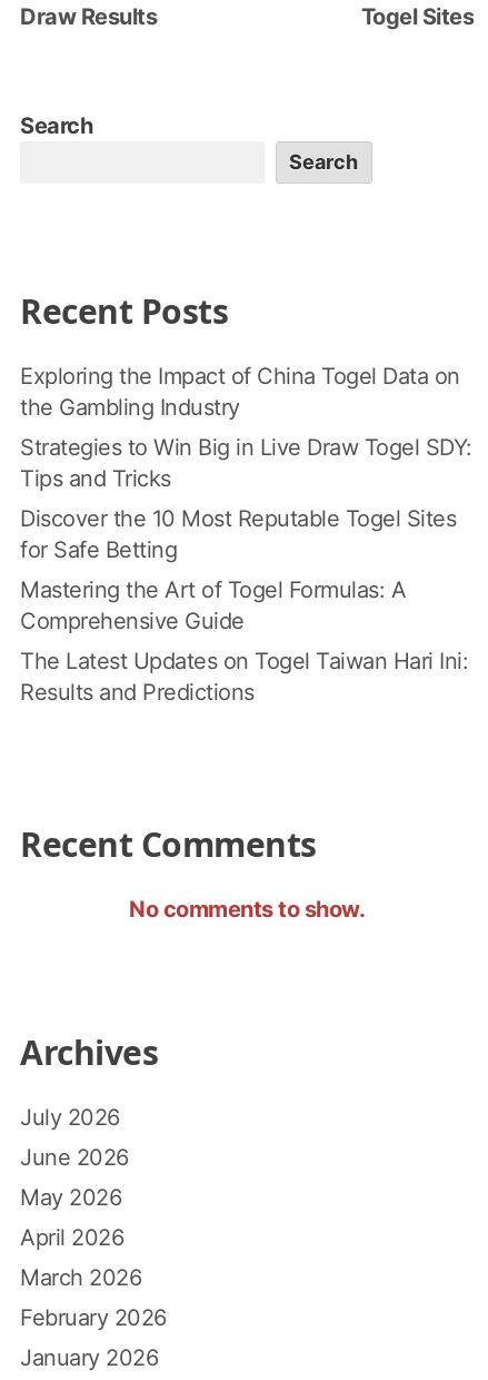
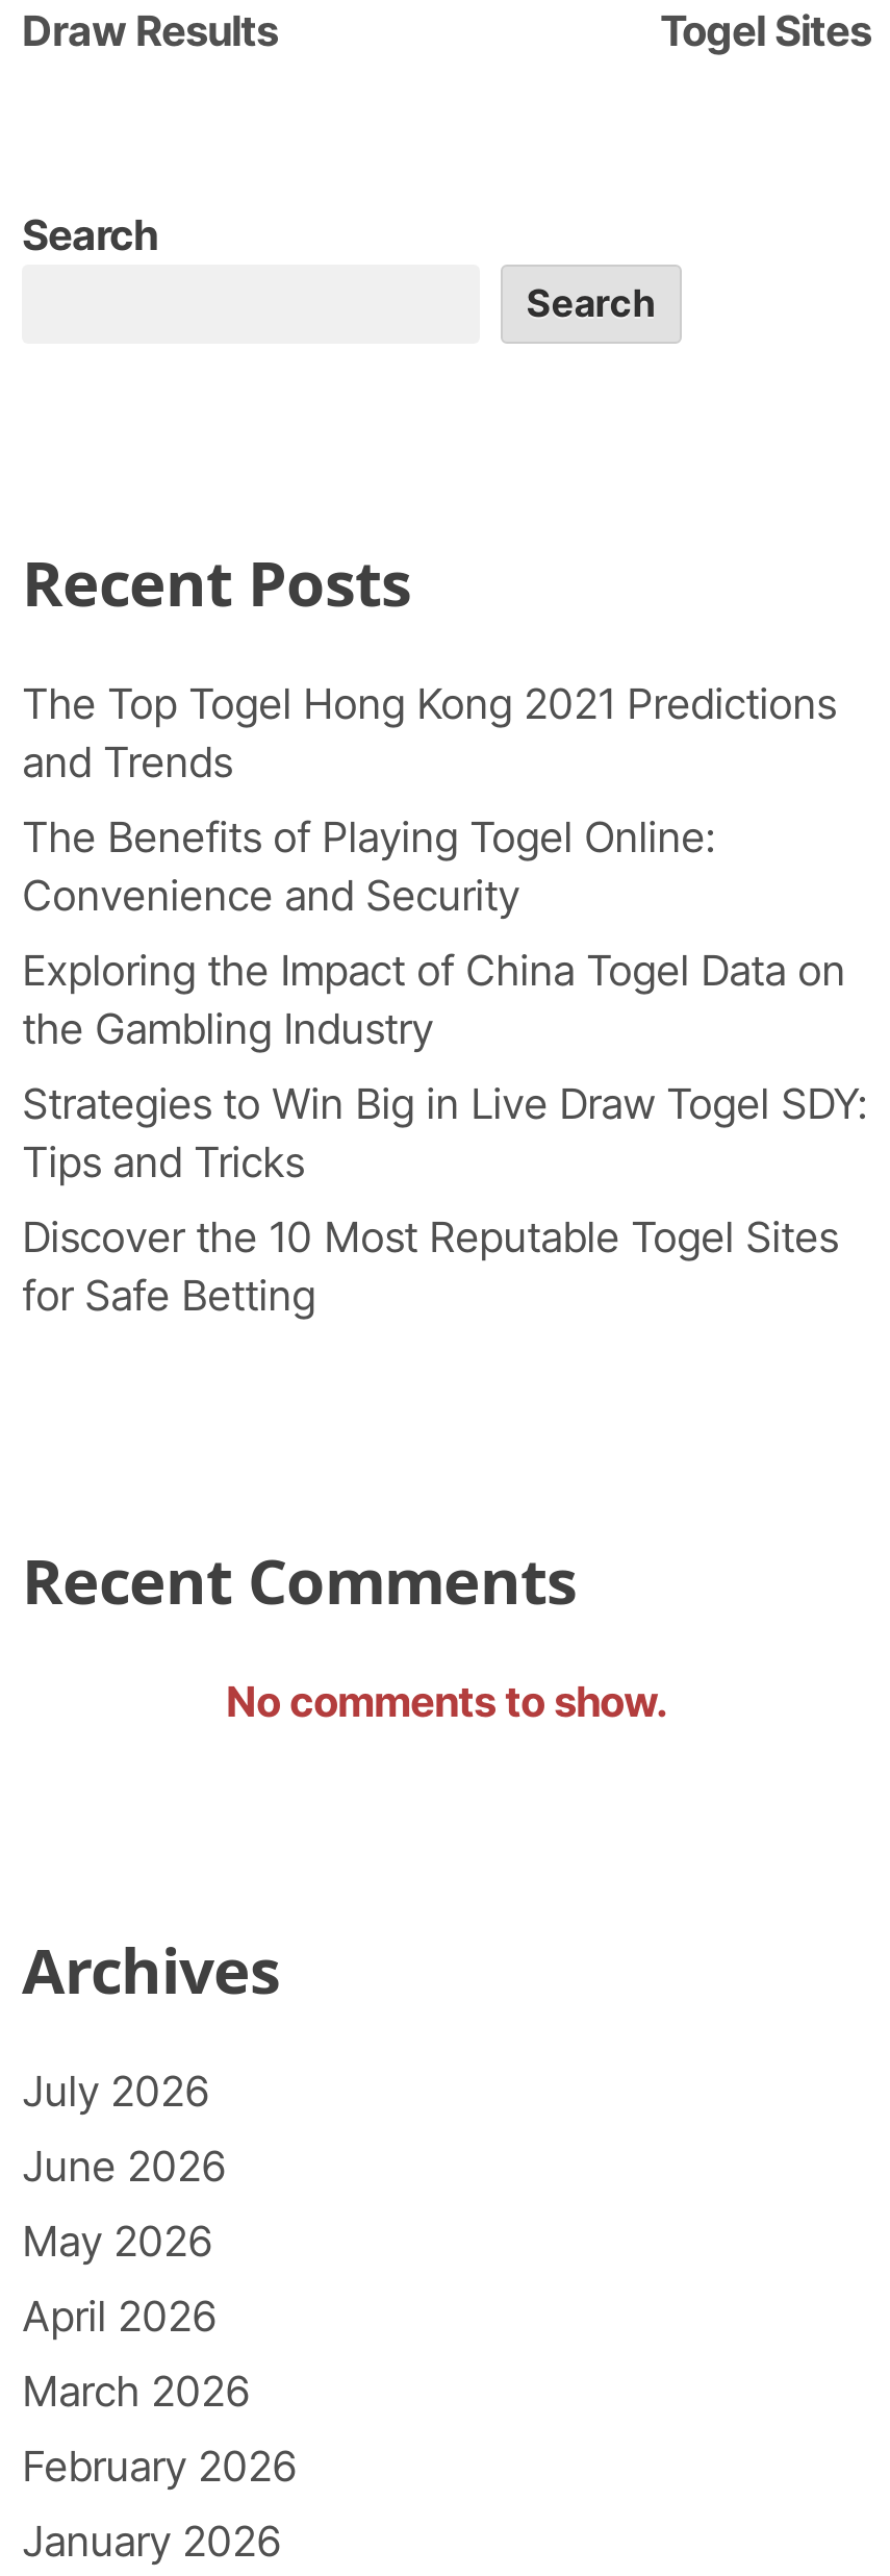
+ The Top Togel Hong Kong 2021 Predictions
+ and Trends
+ The Benefits of Playing Togel Online:
+ Convenience and Security

moved down: Exploring the Impact of China Togel Data on | the Gambling Industry | Strategies to Win Big in Live Draw Togel SDY: | Tips and Tricks | Discover the 10 Most Reputable Togel Sites | for Safe Betting

- Mastering the Art of Togel Formulas: A
- Comprehensive Guide
- The Latest Updates on Togel Taiwan Hari Ini:
- Results and Predictions
